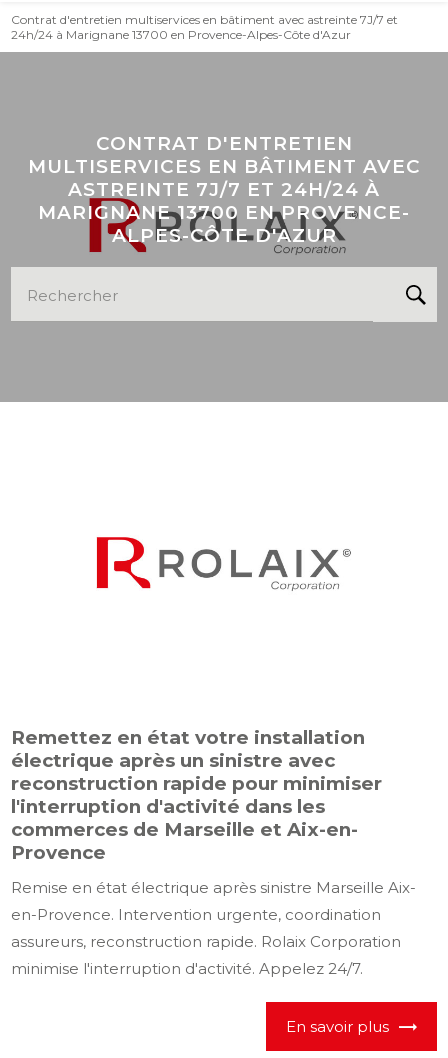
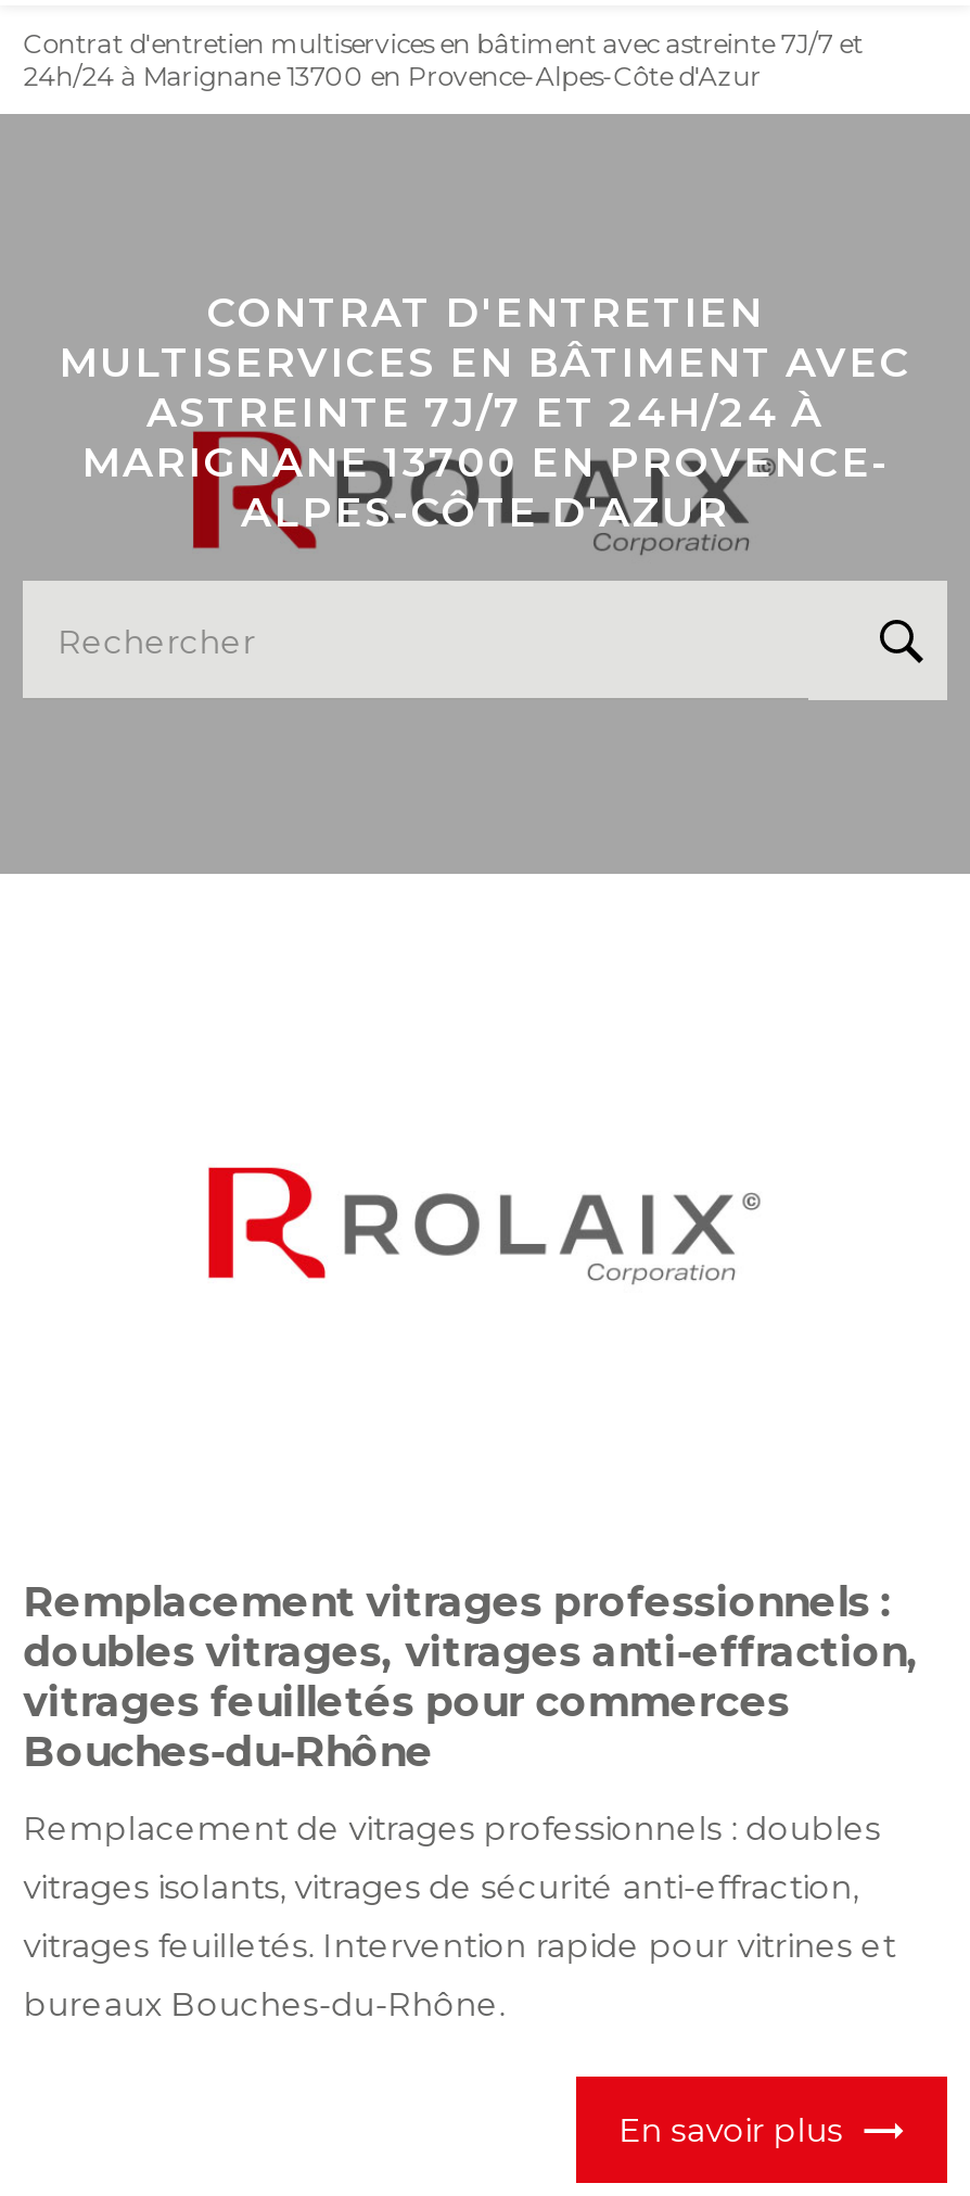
- Remettez en état votre installation
- électrique après un sinistre avec
- reconstruction rapide pour minimiser
- l'interruption d'activité dans les
- commerces de Marseille et Aix-en-
- Provence
+ Remplacement vitrages professionnels :
+ doubles vitrages, vitrages anti-effraction,
+ vitrages feuilletés pour commerces
+ Bouches-du-Rhône

- Remise en état électrique après sinistre Marseille Aix-
- en-Provence. Intervention urgente, coordination
- assureurs, reconstruction rapide. Rolaix Corporation
- minimise l'interruption d'activité. Appelez 24/7.
+ Remplacement de vitrages professionnels : doubles
+ vitrages isolants, vitrages de sécurité anti-effraction,
+ vitrages feuilletés. Intervention rapide pour vitrines et
+ bureaux Bouches-du-Rhône.
